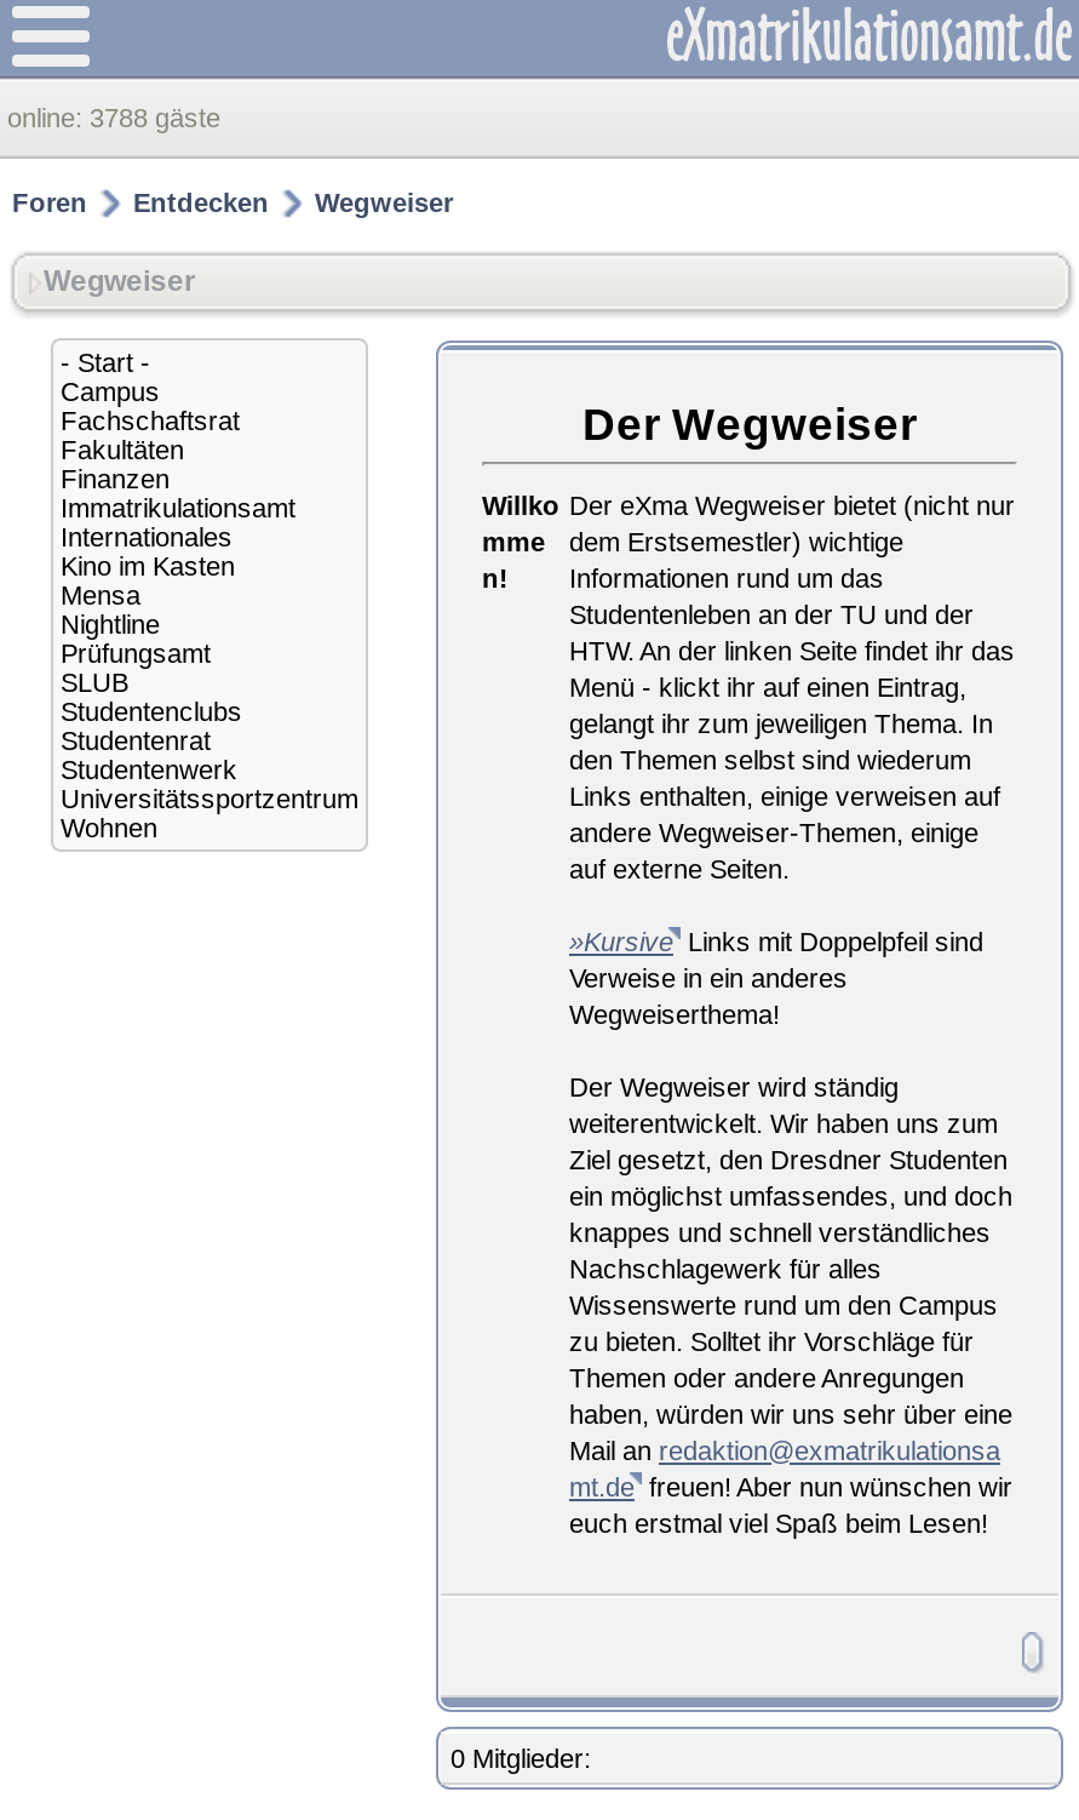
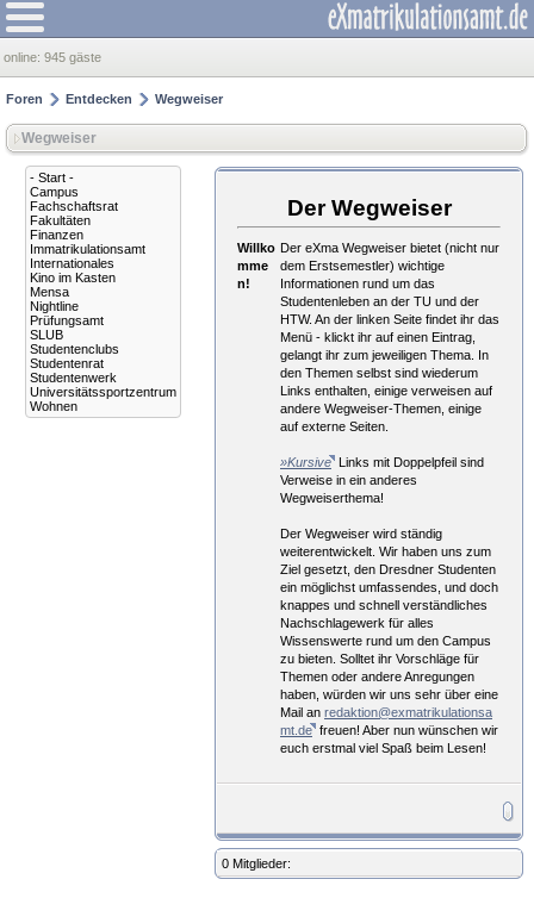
- online: 3788 gäste
+ online: 945 gäste
